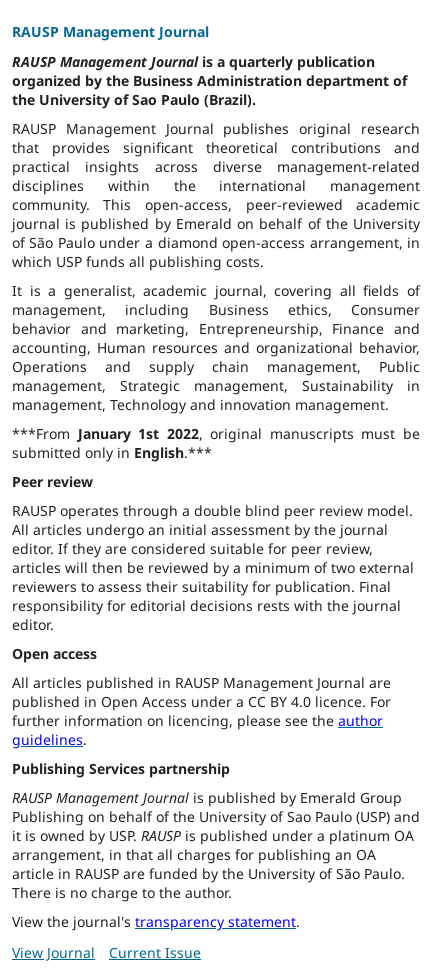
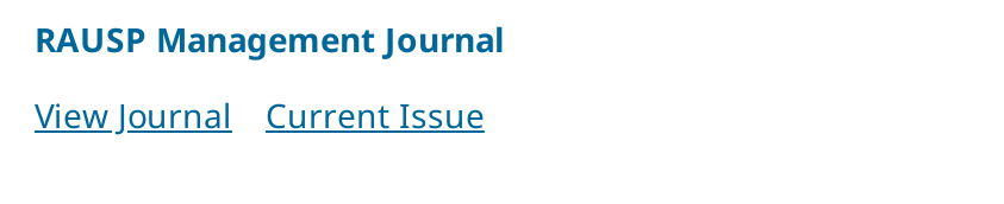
- RAUSP Management Journal is a quarterly publication
- organized by the Business Administration department of
- the University of Sao Paulo (Brazil).
- RAUSP Management Journal publishes original research
- that provides significant theoretical contributions and
- practical insights across diverse management-related
- disciplines within the international management
- community. This open-access, peer-reviewed academic
- journal is published by Emerald on behalf of the University
- of São Paulo under a diamond open-access arrangement, in
- which USP funds all publishing costs.
- It is a generalist, academic journal, covering all fields of
- management, including Business ethics, Consumer
- behavior and marketing, Entrepreneurship, Finance and
- accounting, Human resources and organizational behavior,
- Operations and supply chain management, Public
- management, Strategic management, Sustainability in
- management, Technology and innovation management.
- ***From January 1st 2022, original manuscripts must be
- submitted only in English.***
- Peer review
- RAUSP operates through a double blind peer review model.
- All articles undergo an initial assessment by the journal
- editor. If they are considered suitable for peer review,
- articles will then be reviewed by a minimum of two external
- reviewers to assess their suitability for publication. Final
- responsibility for editorial decisions rests with the journal
- editor.
- Open access
- All articles published in RAUSP Management Journal are
- published in Open Access under a CC BY 4.0 licence. For
- further information on licencing, please see the author
- guidelines.
- Publishing Services partnership
- RAUSP Management Journal is published by Emerald Group
- Publishing on behalf of the University of Sao Paulo (USP) and
- it is owned by USP. RAUSP is published under a platinum OA
- arrangement, in that all charges for publishing an OA
- article in RAUSP are funded by the University of São Paulo.
- There is no charge to the author.
- View the journal's transparency statement.
